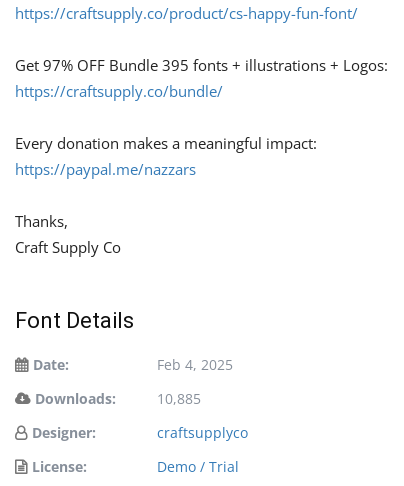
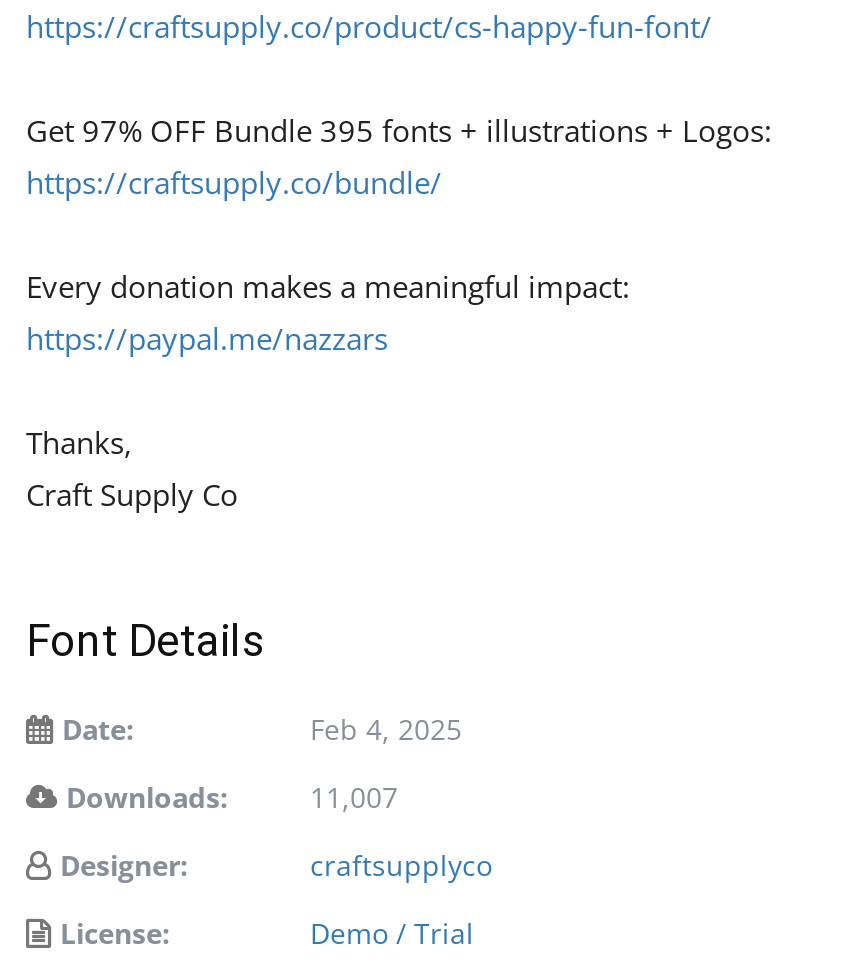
- 10,885
+ 11,007
